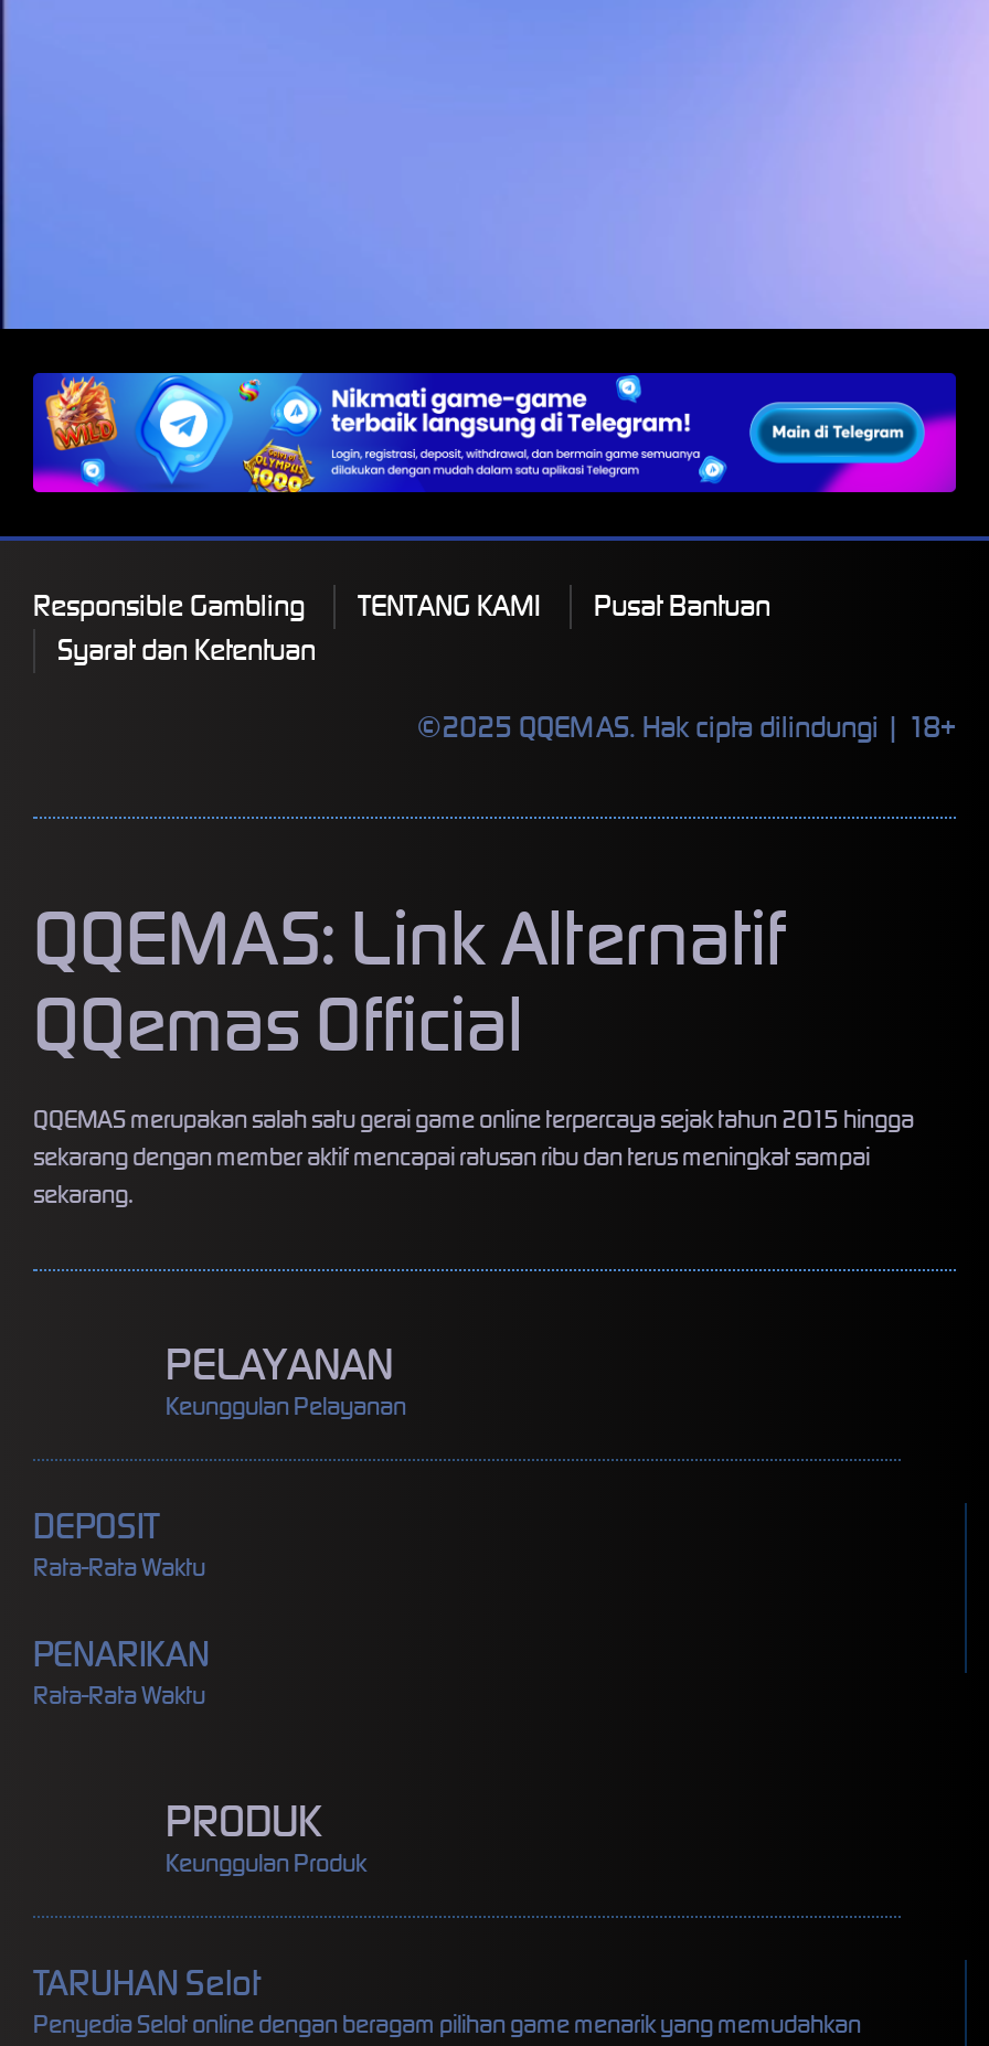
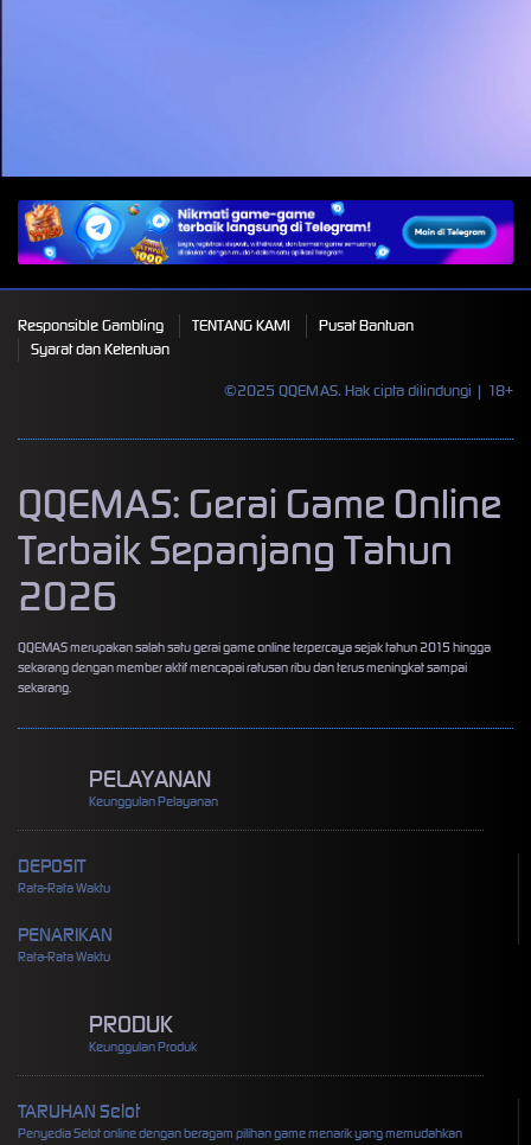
- QQEMAS: Link Alternatif
- QQemas Official
+ QQEMAS: Gerai Game Online
+ Terbaik Sepanjang Tahun
+ 2026
